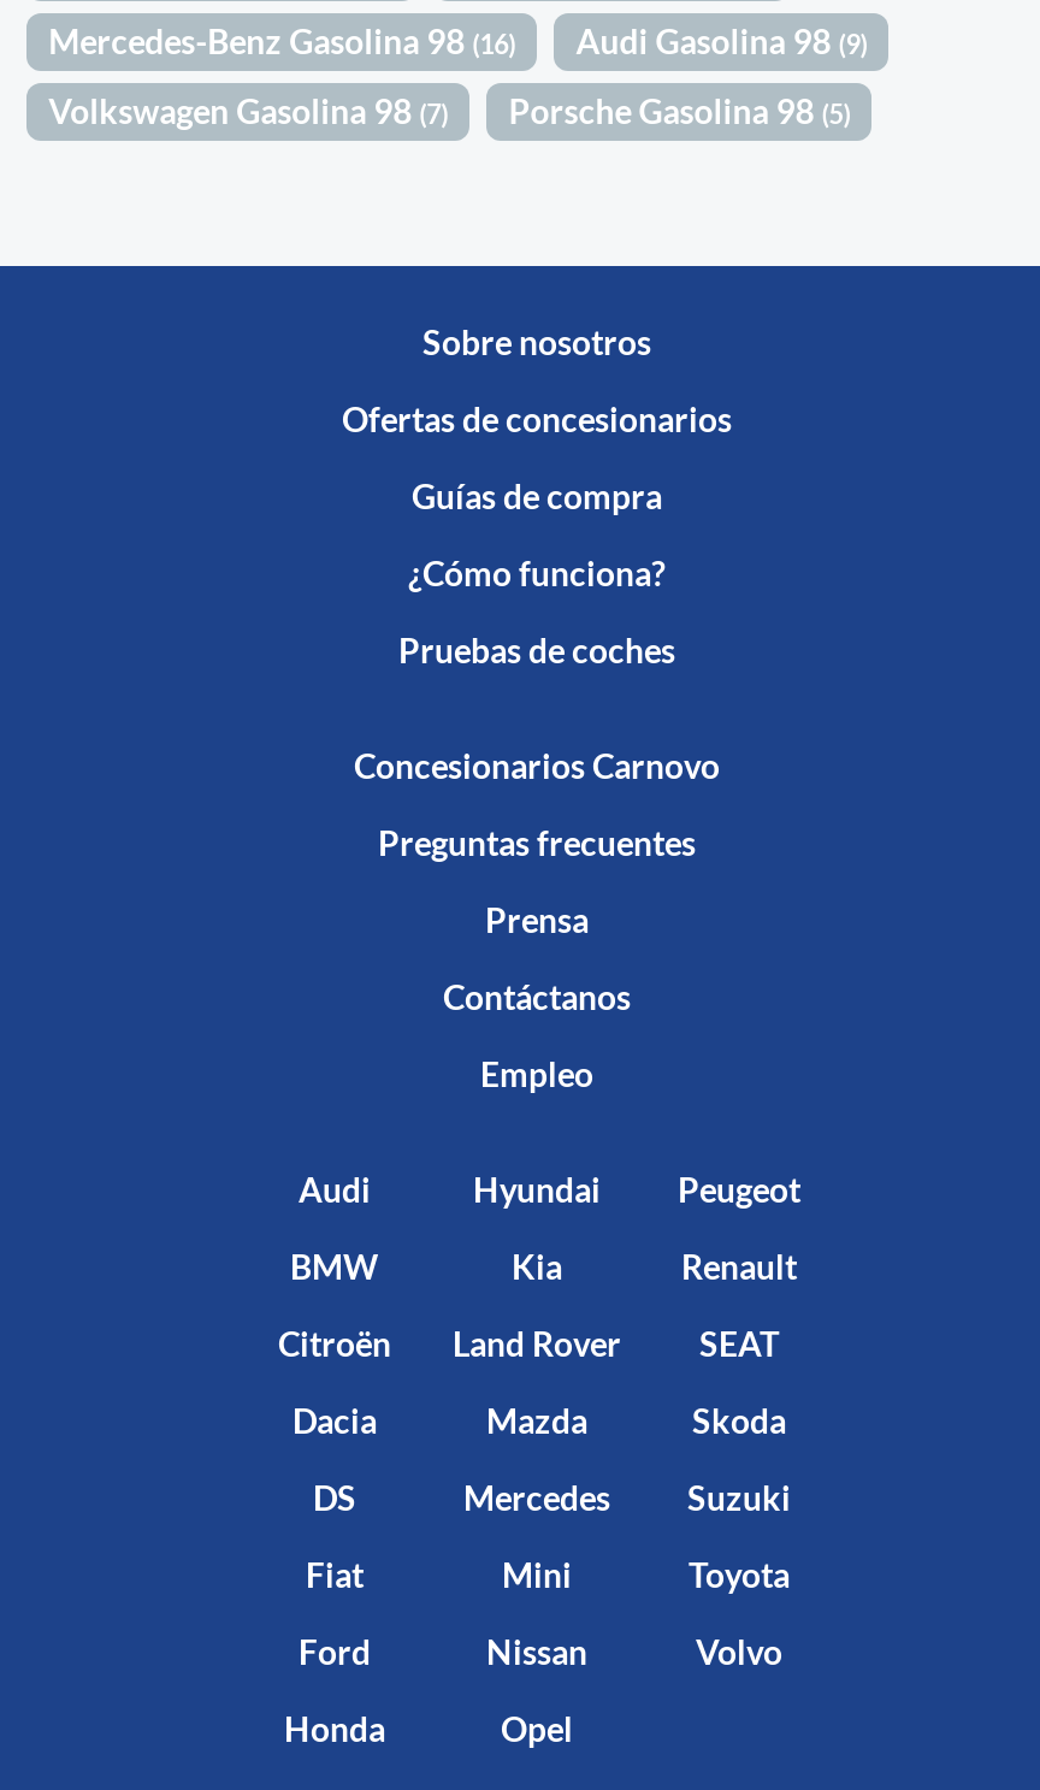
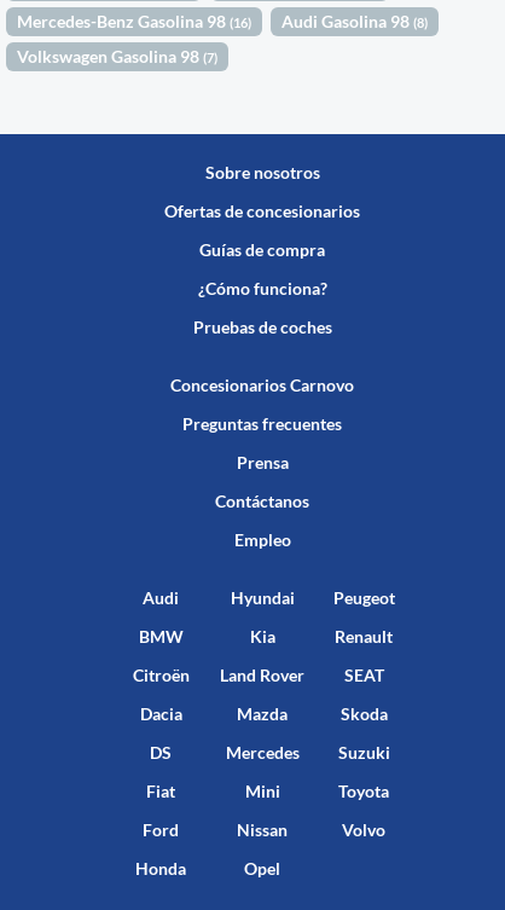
- Audi Gasolina 98 (9)
+ Audi Gasolina 98 (8)

- Porsche Gasolina 98 (5)
